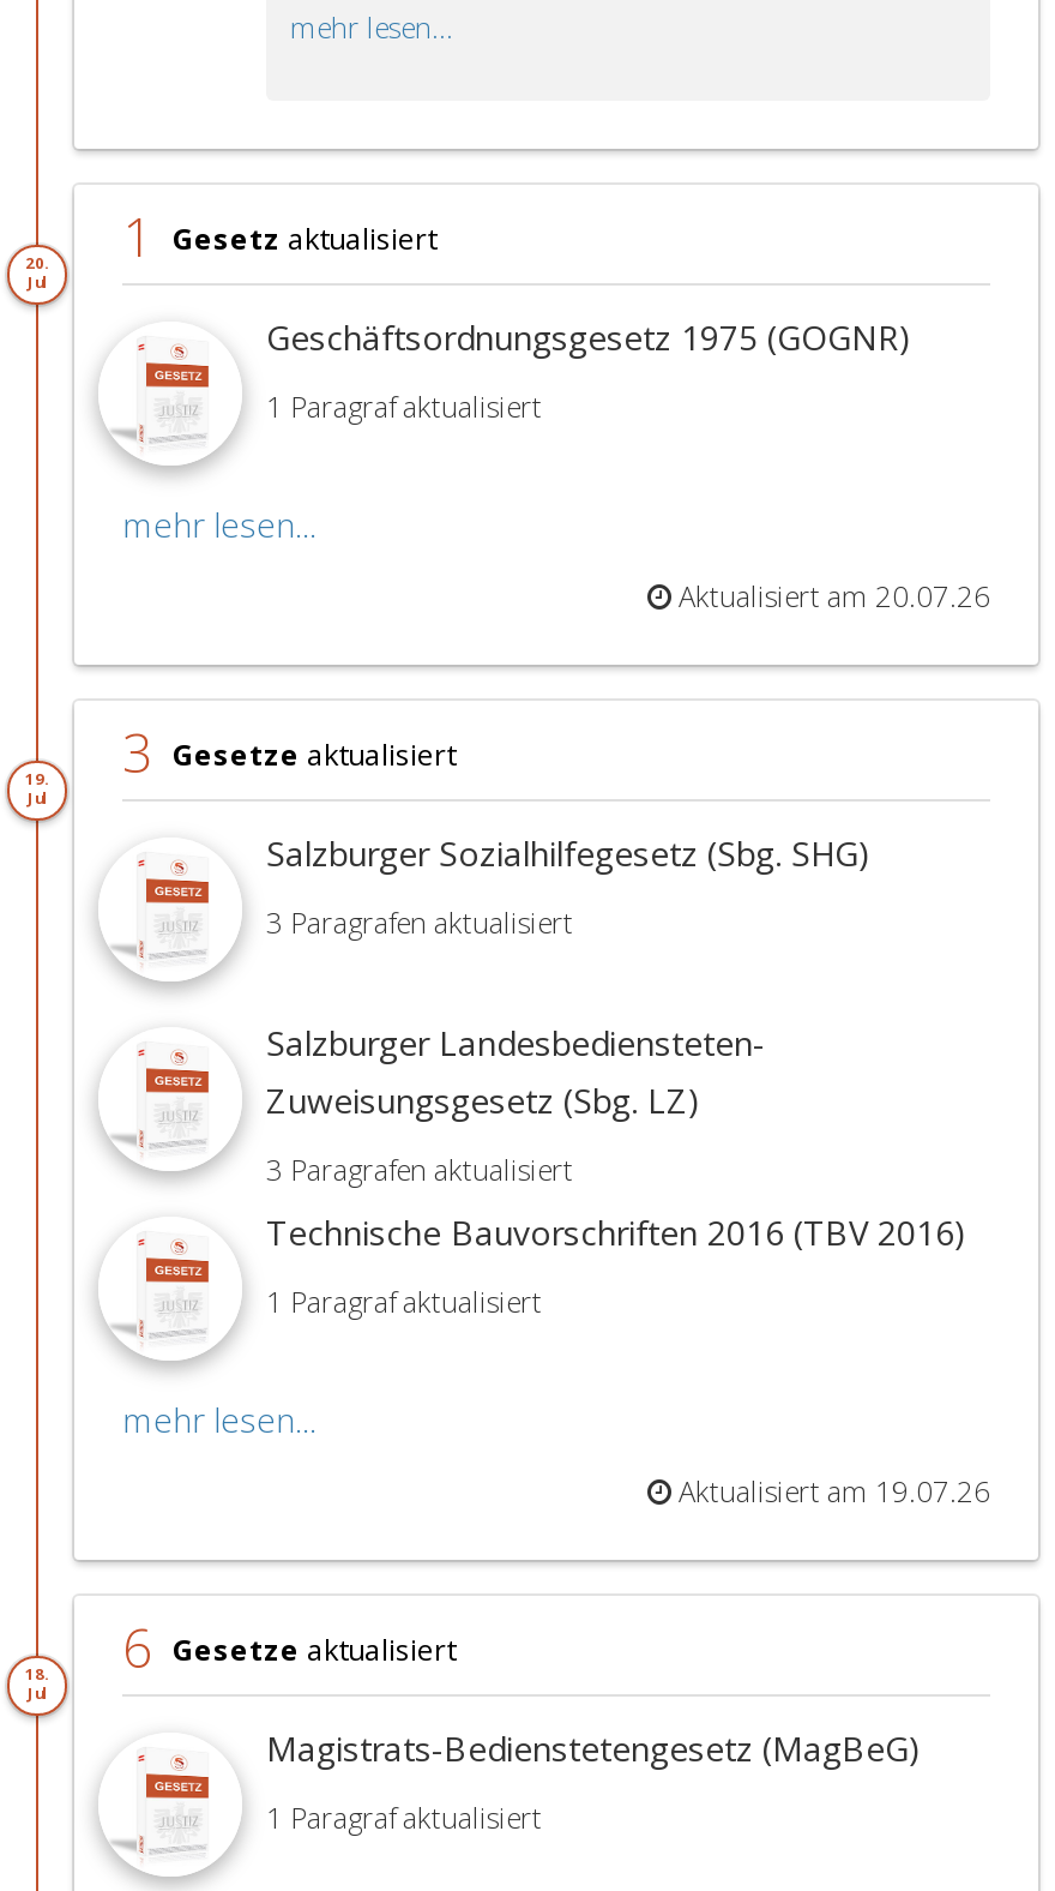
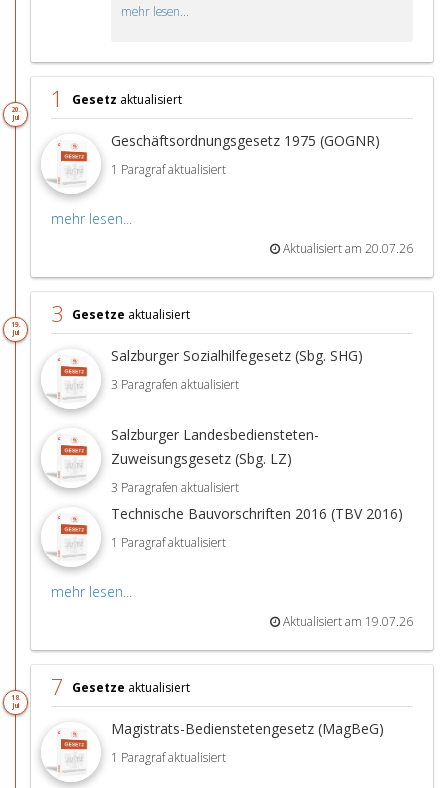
- 6 Gesetzeaktualisiert
+ 7 Gesetzeaktualisiert
